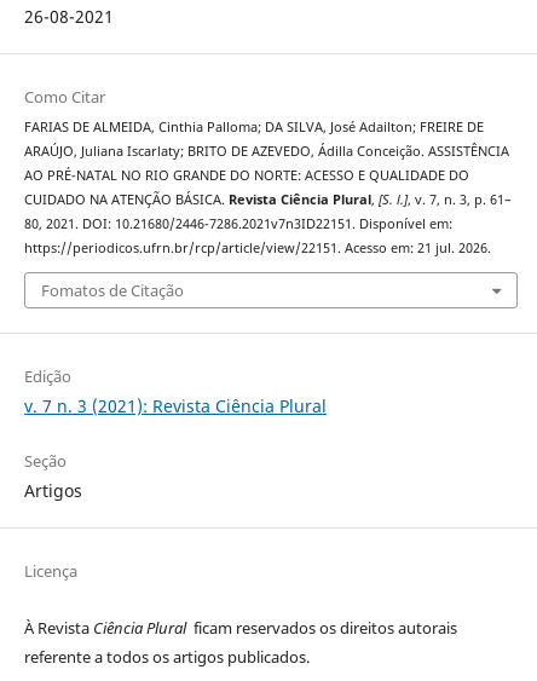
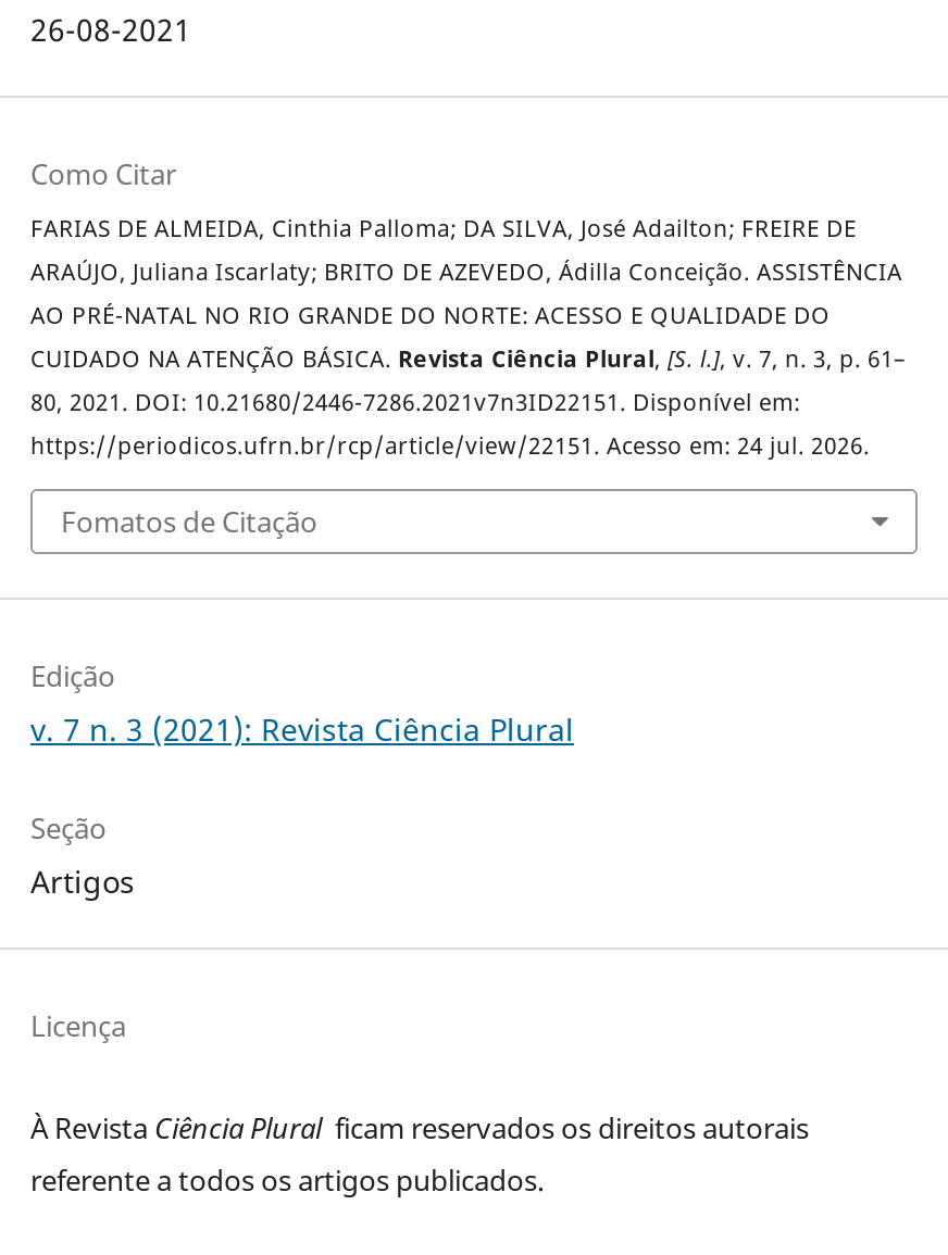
- https://periodicos.ufrn.br/rcp/article/view/22151. Acesso em: 21 jul. 2026.
+ https://periodicos.ufrn.br/rcp/article/view/22151. Acesso em: 24 jul. 2026.
